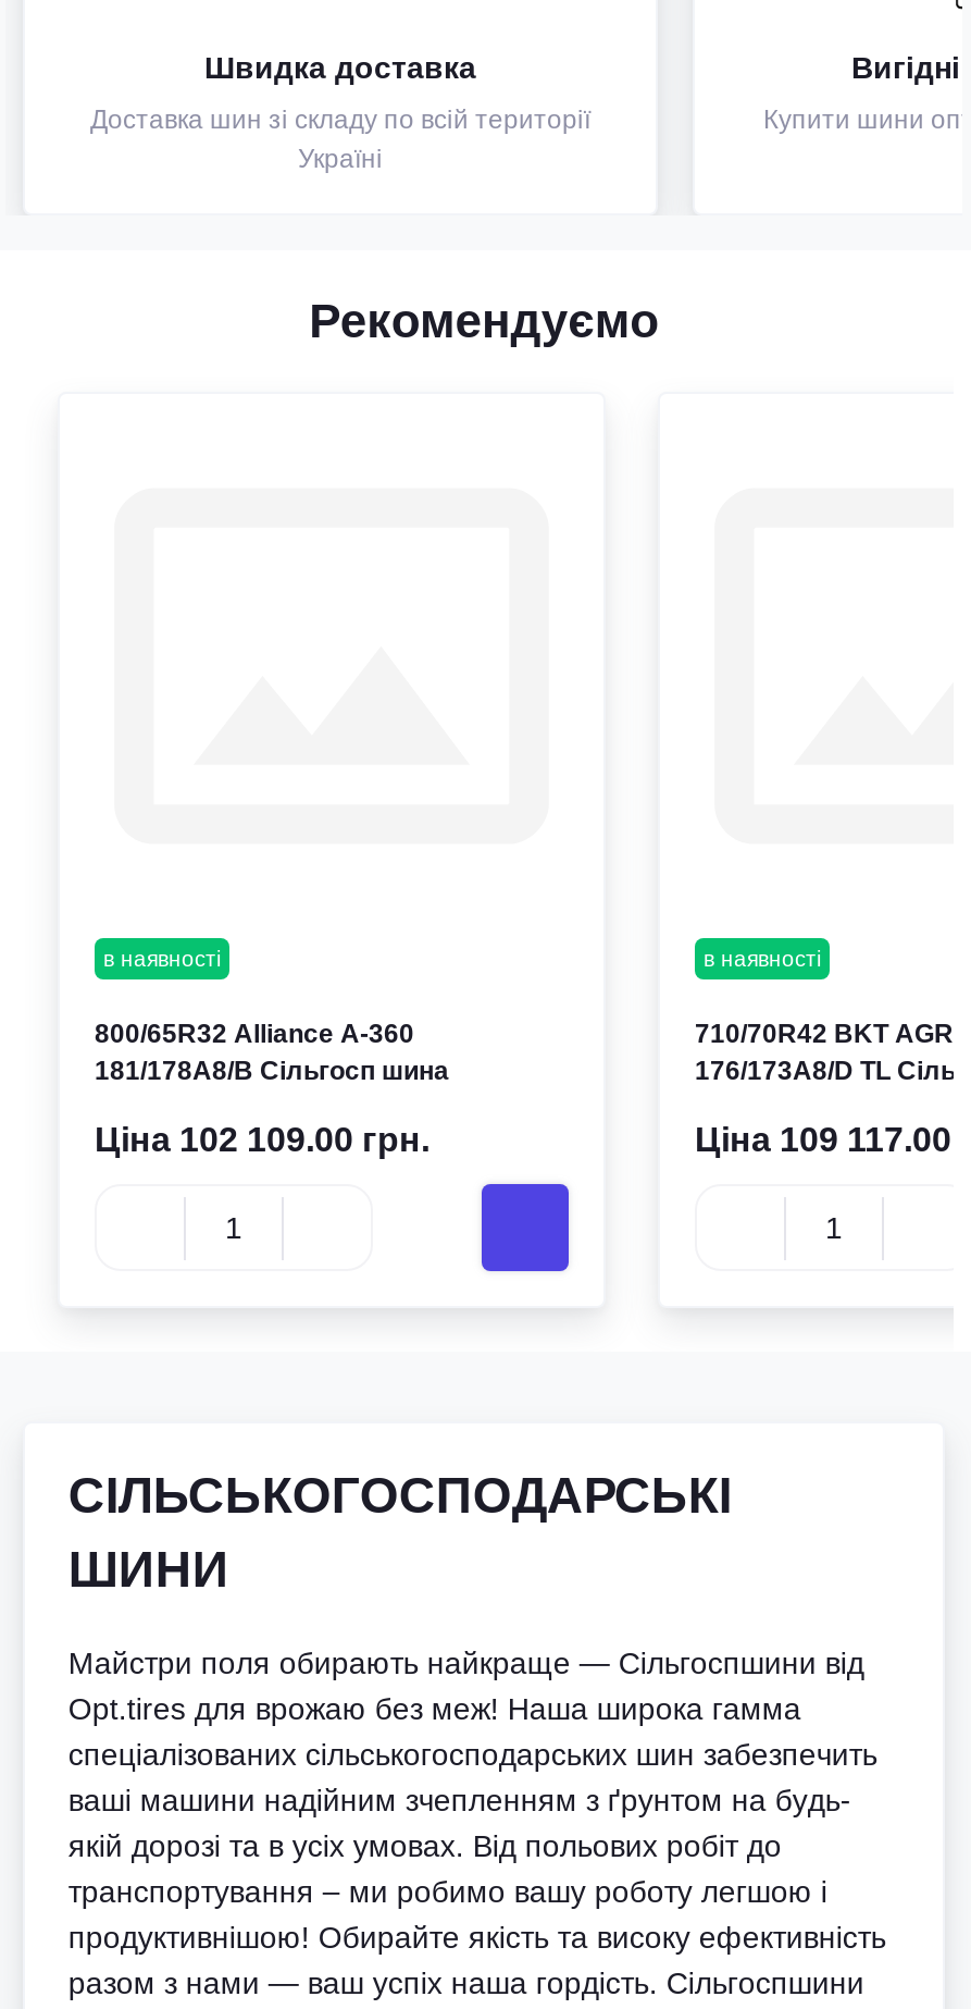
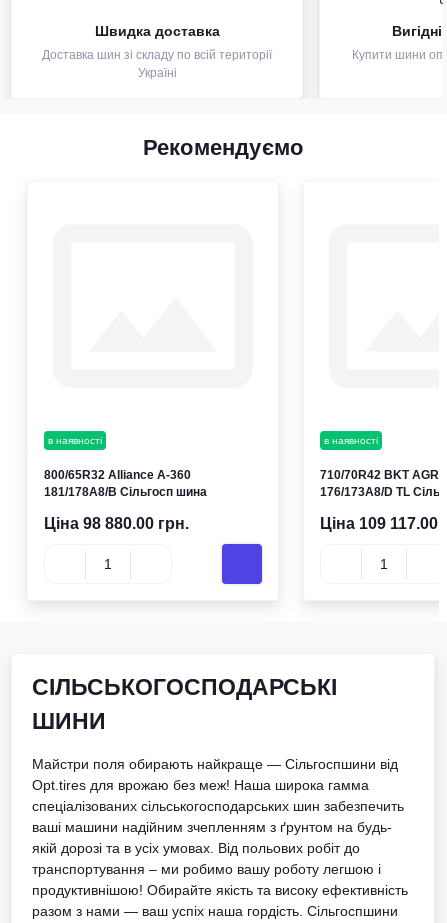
- Ціна 102 109.00 грн.
+ Ціна 98 880.00 грн.
